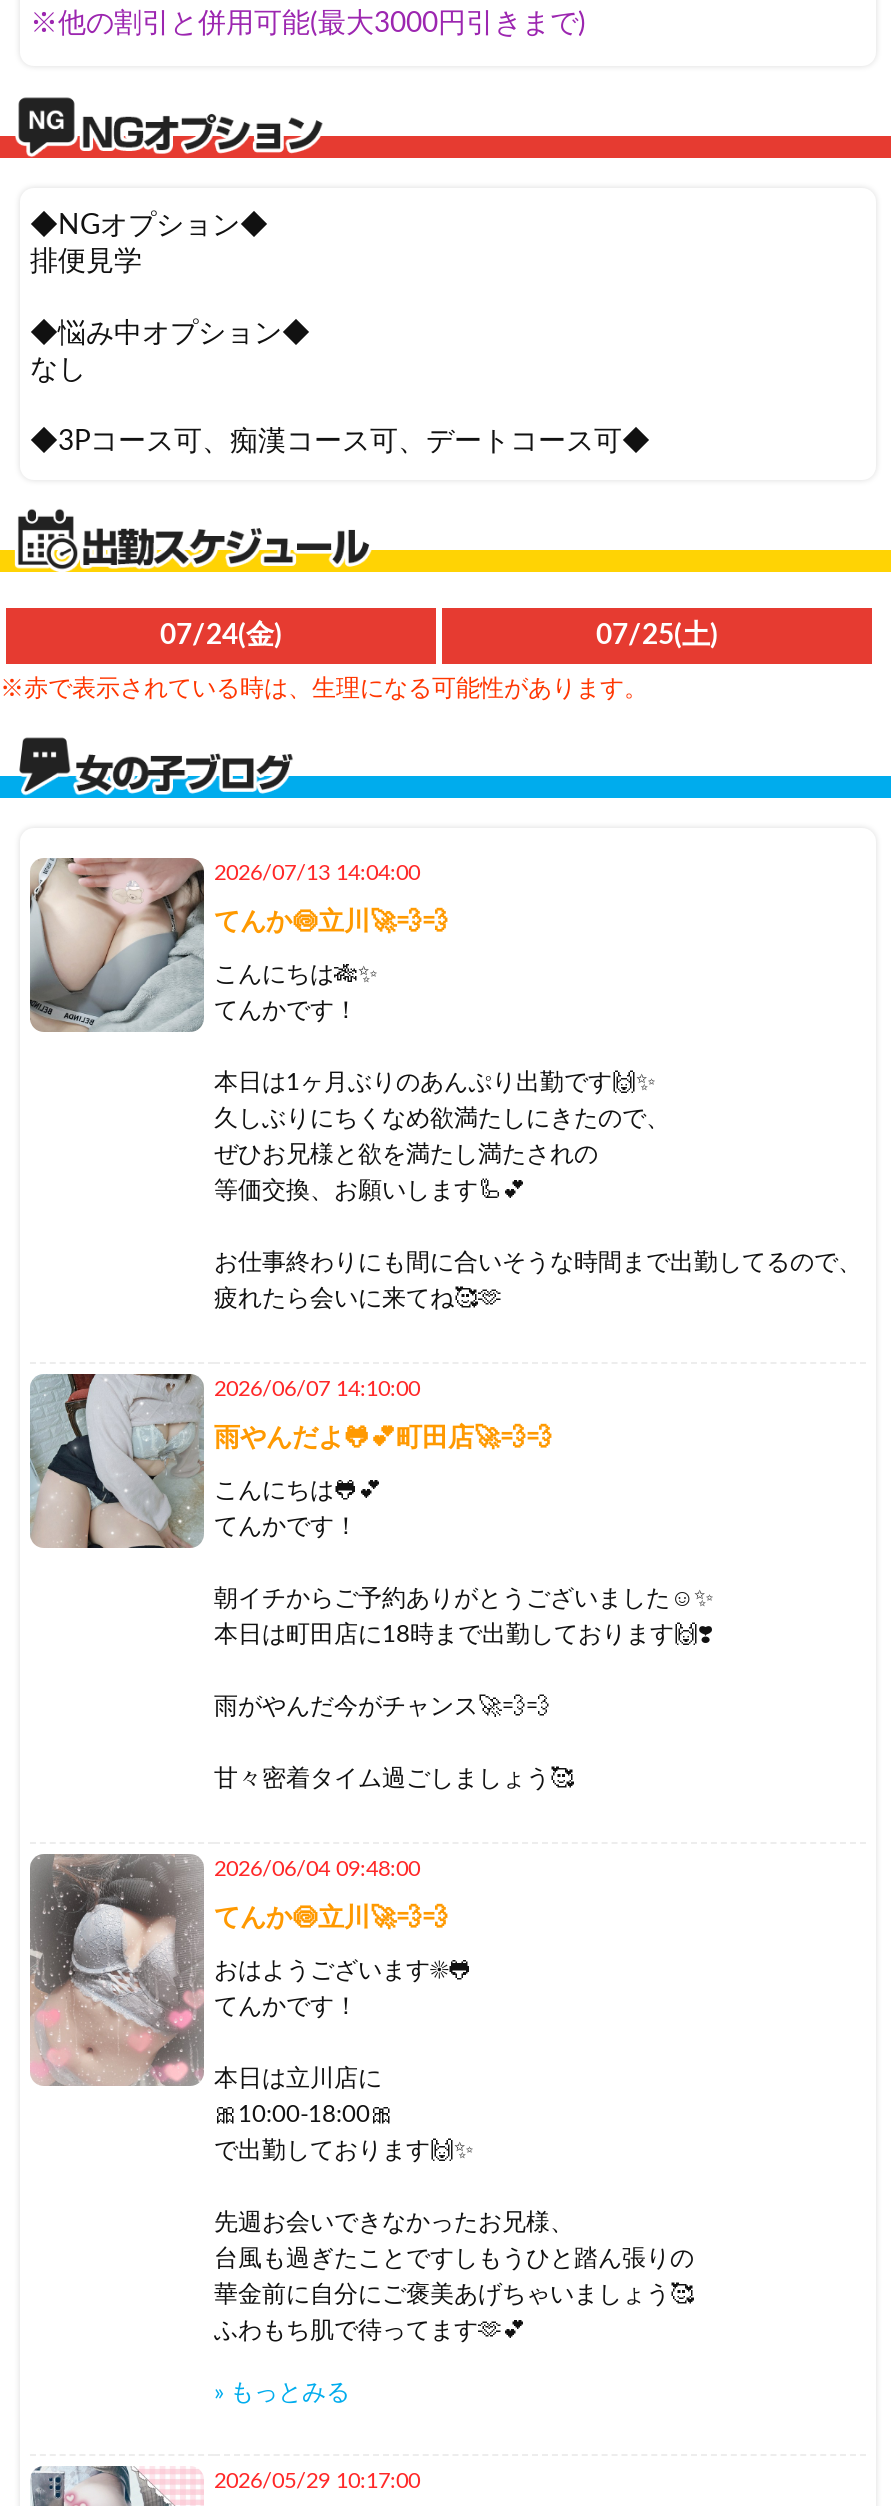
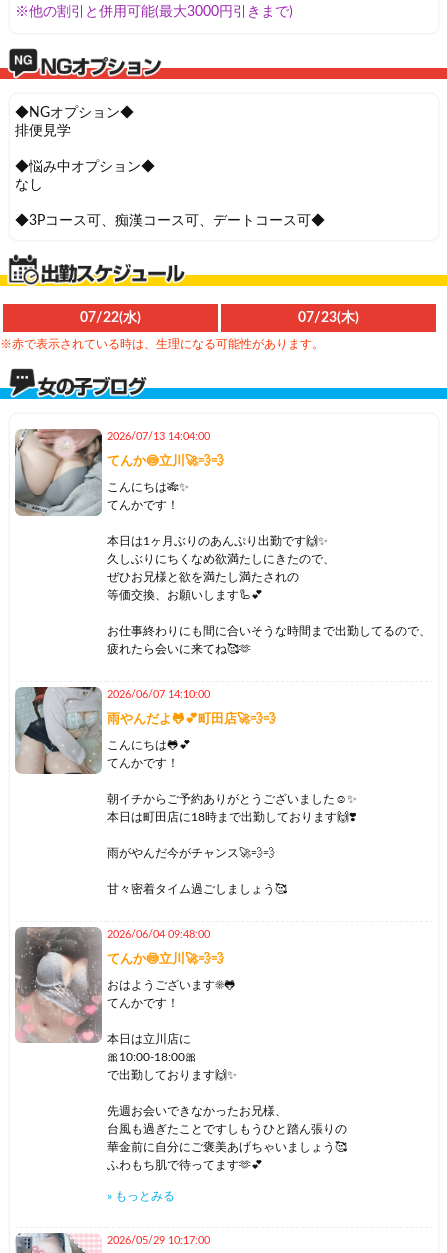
- 07/24(金)
- 07/25(土)
+ 07/22(水)
+ 07/23(木)
